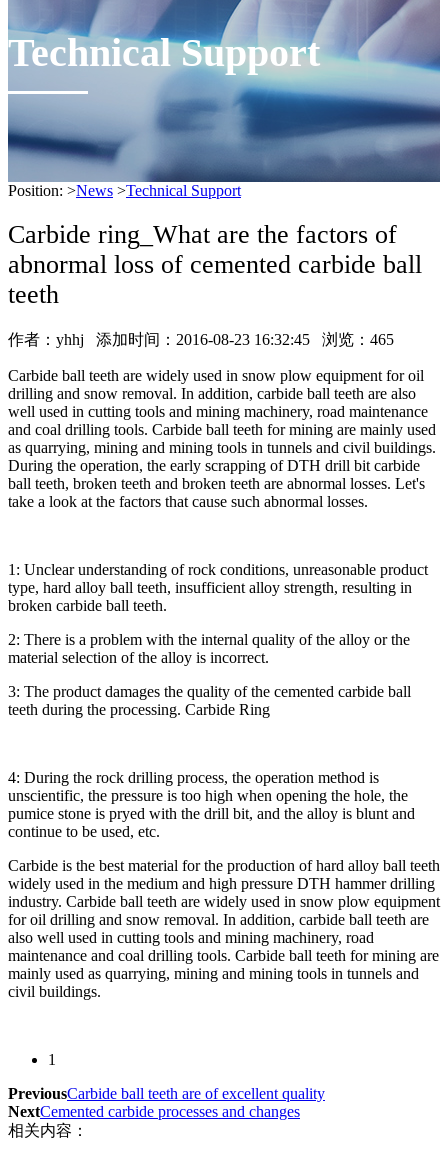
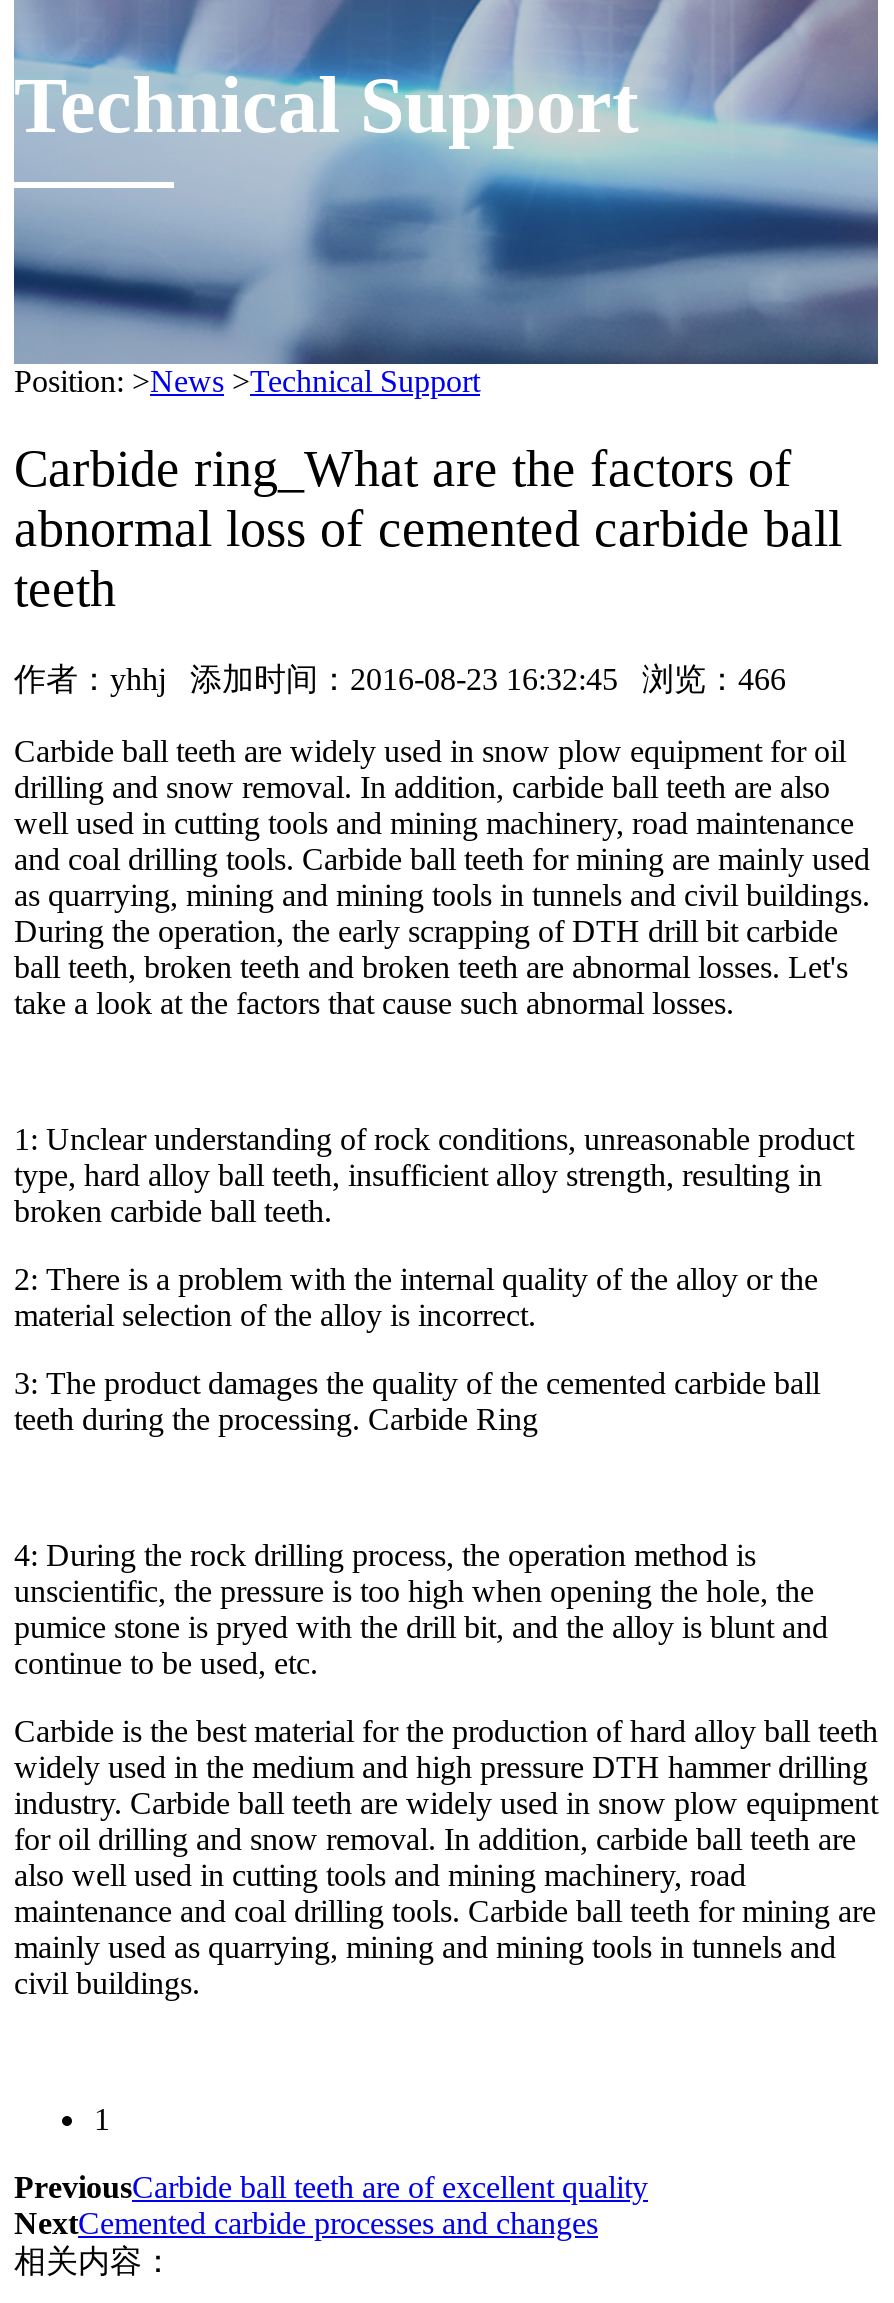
- 作者：yhhj添加时间：2016-08-23 16:32:45 浏览：465
+ 作者：yhhj添加时间：2016-08-23 16:32:45 浏览：466
